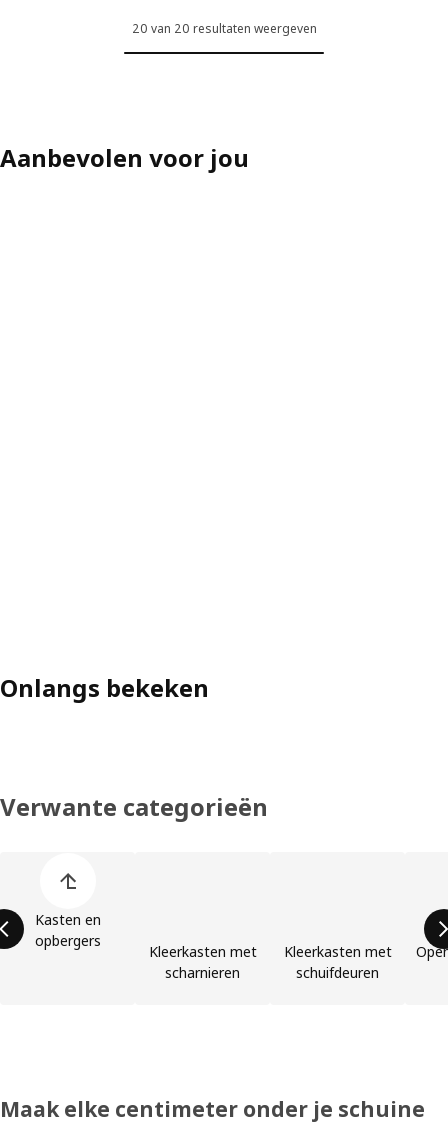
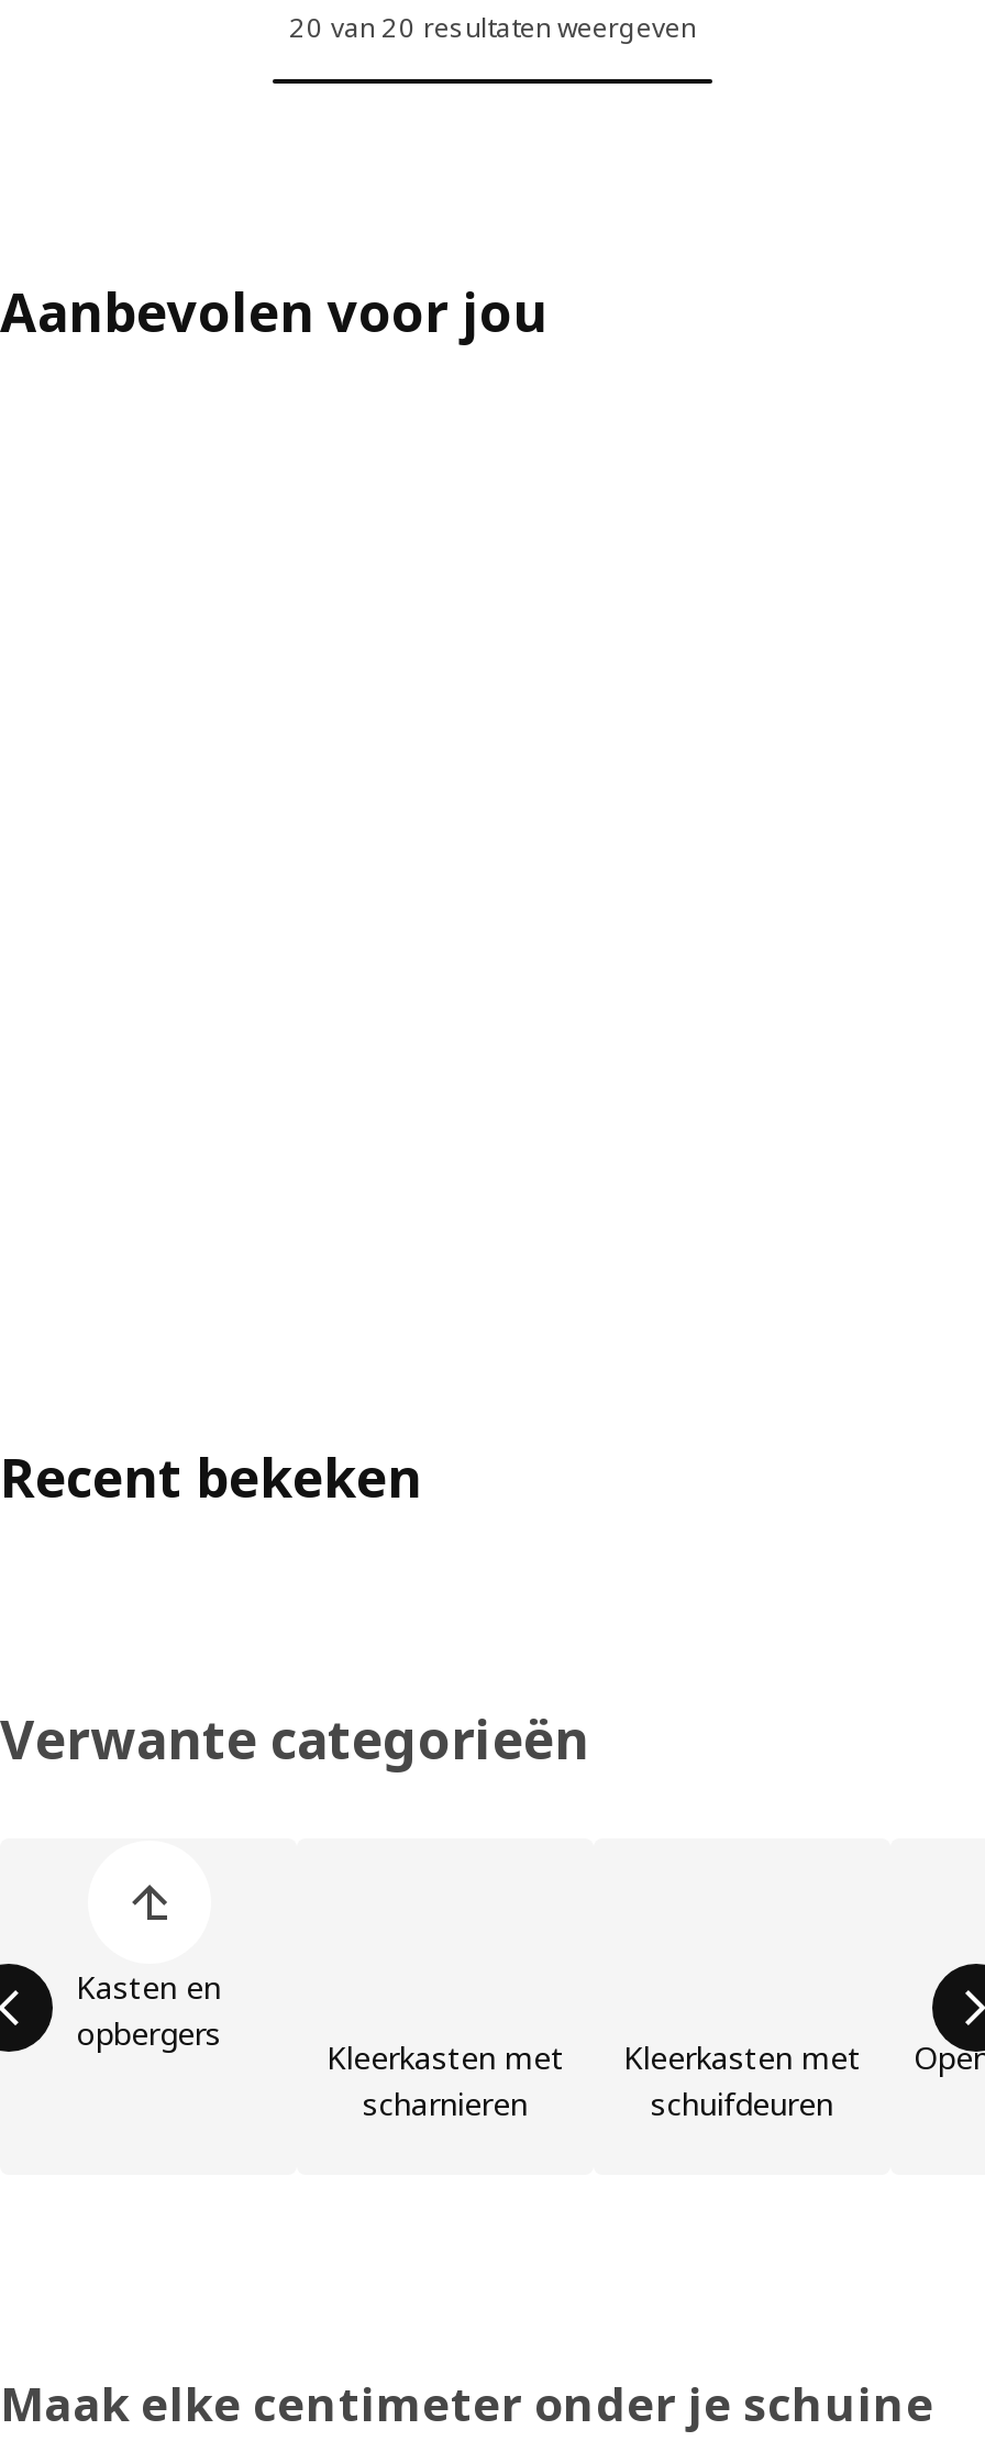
- Onlangs bekeken
+ Recent bekeken
